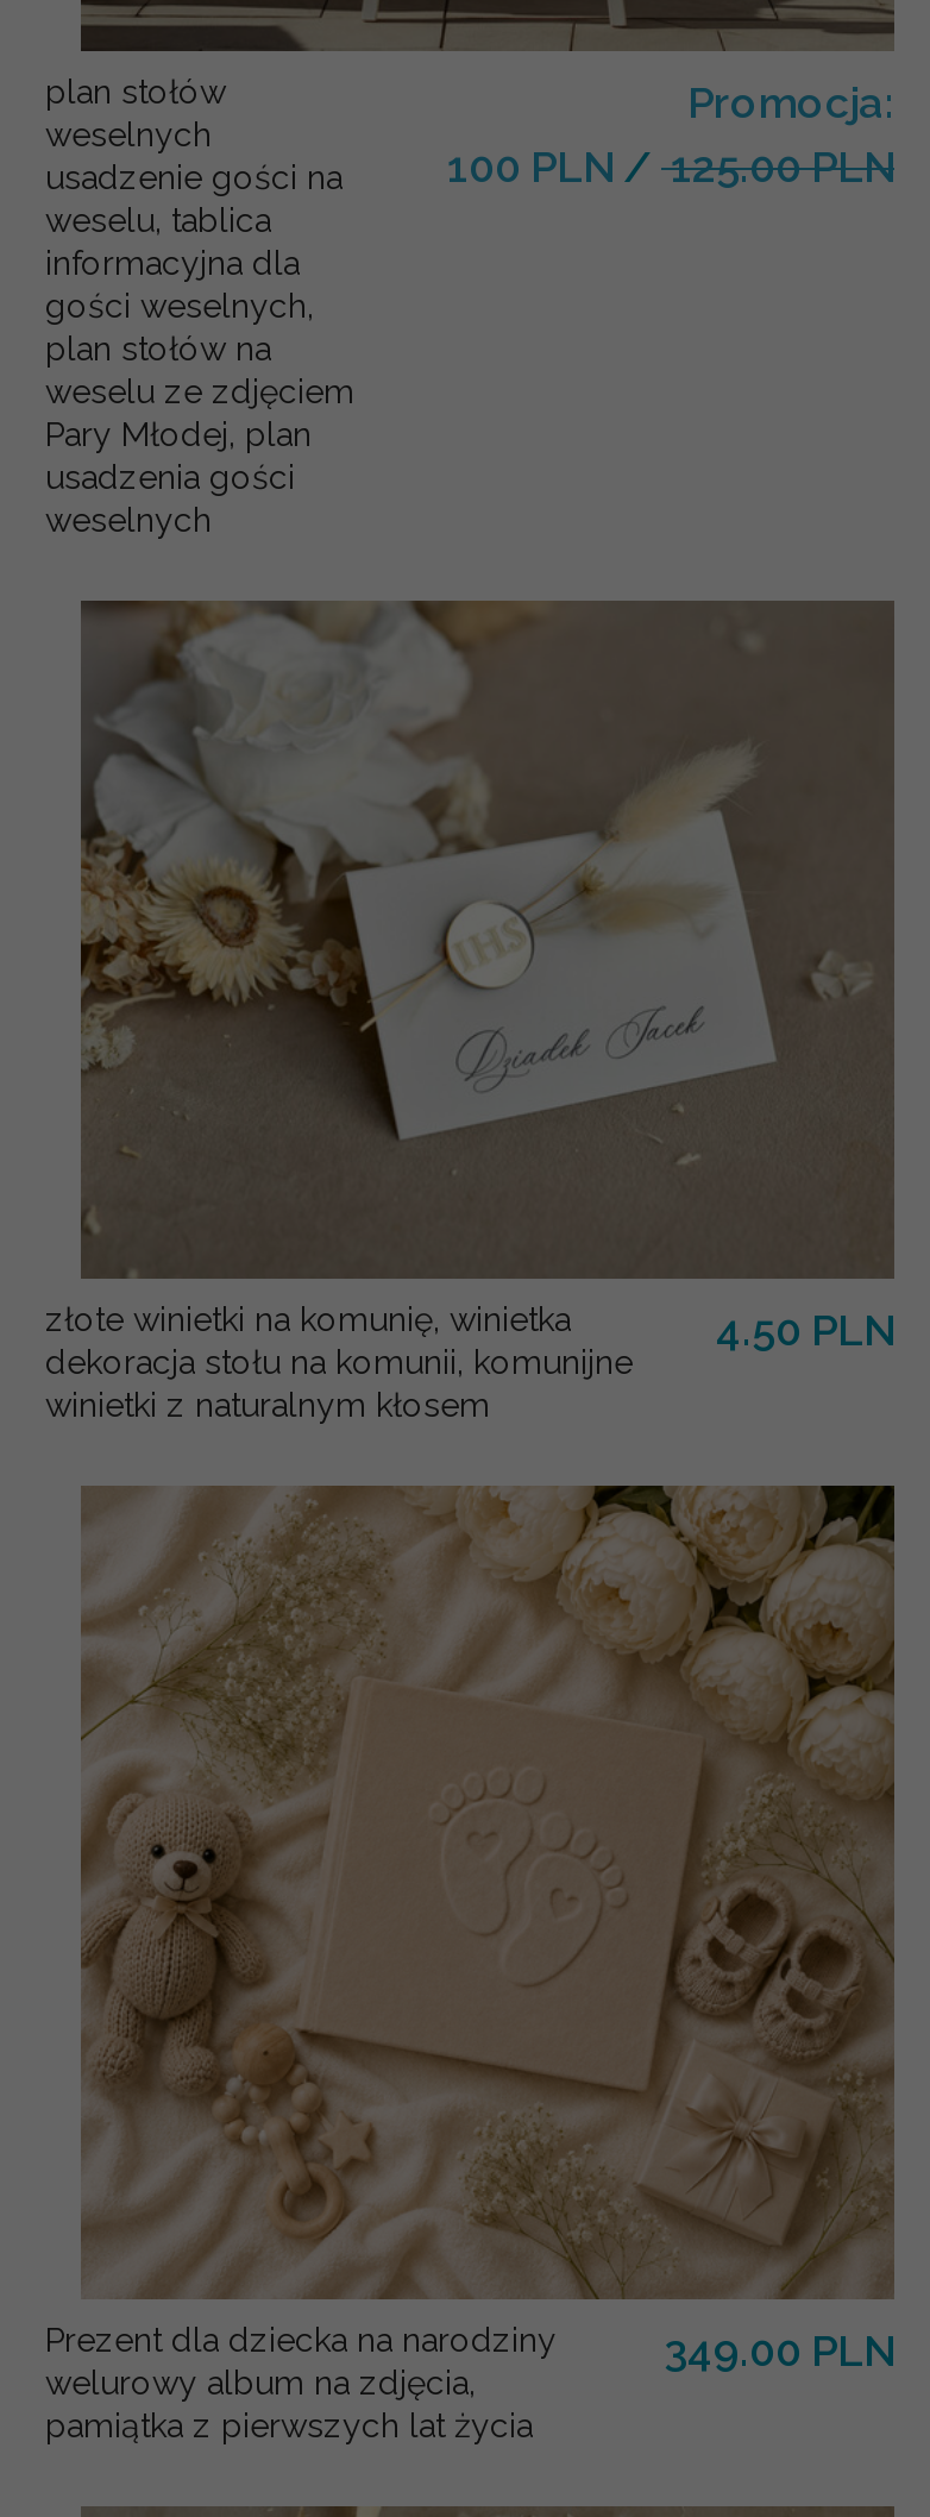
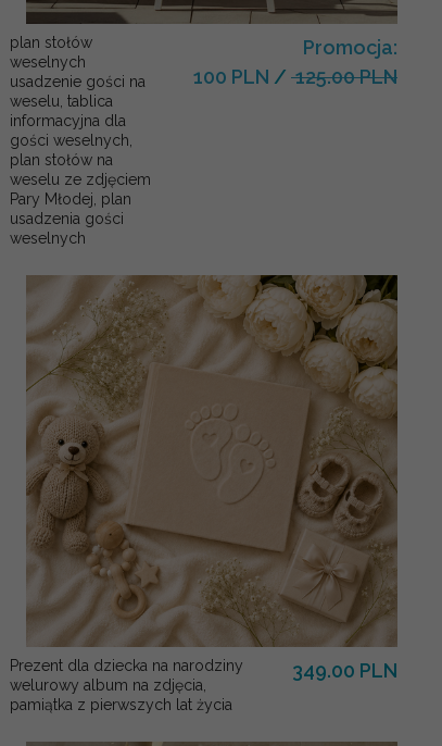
- [image]
- złote winietki na komunię, winietka
- dekoracja stołu na komunii, komunijne
- winietki z naturalnym kłosem

- 4.50 PLN
